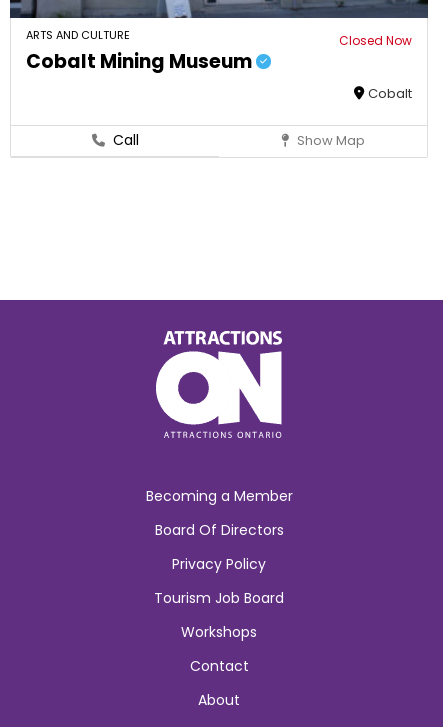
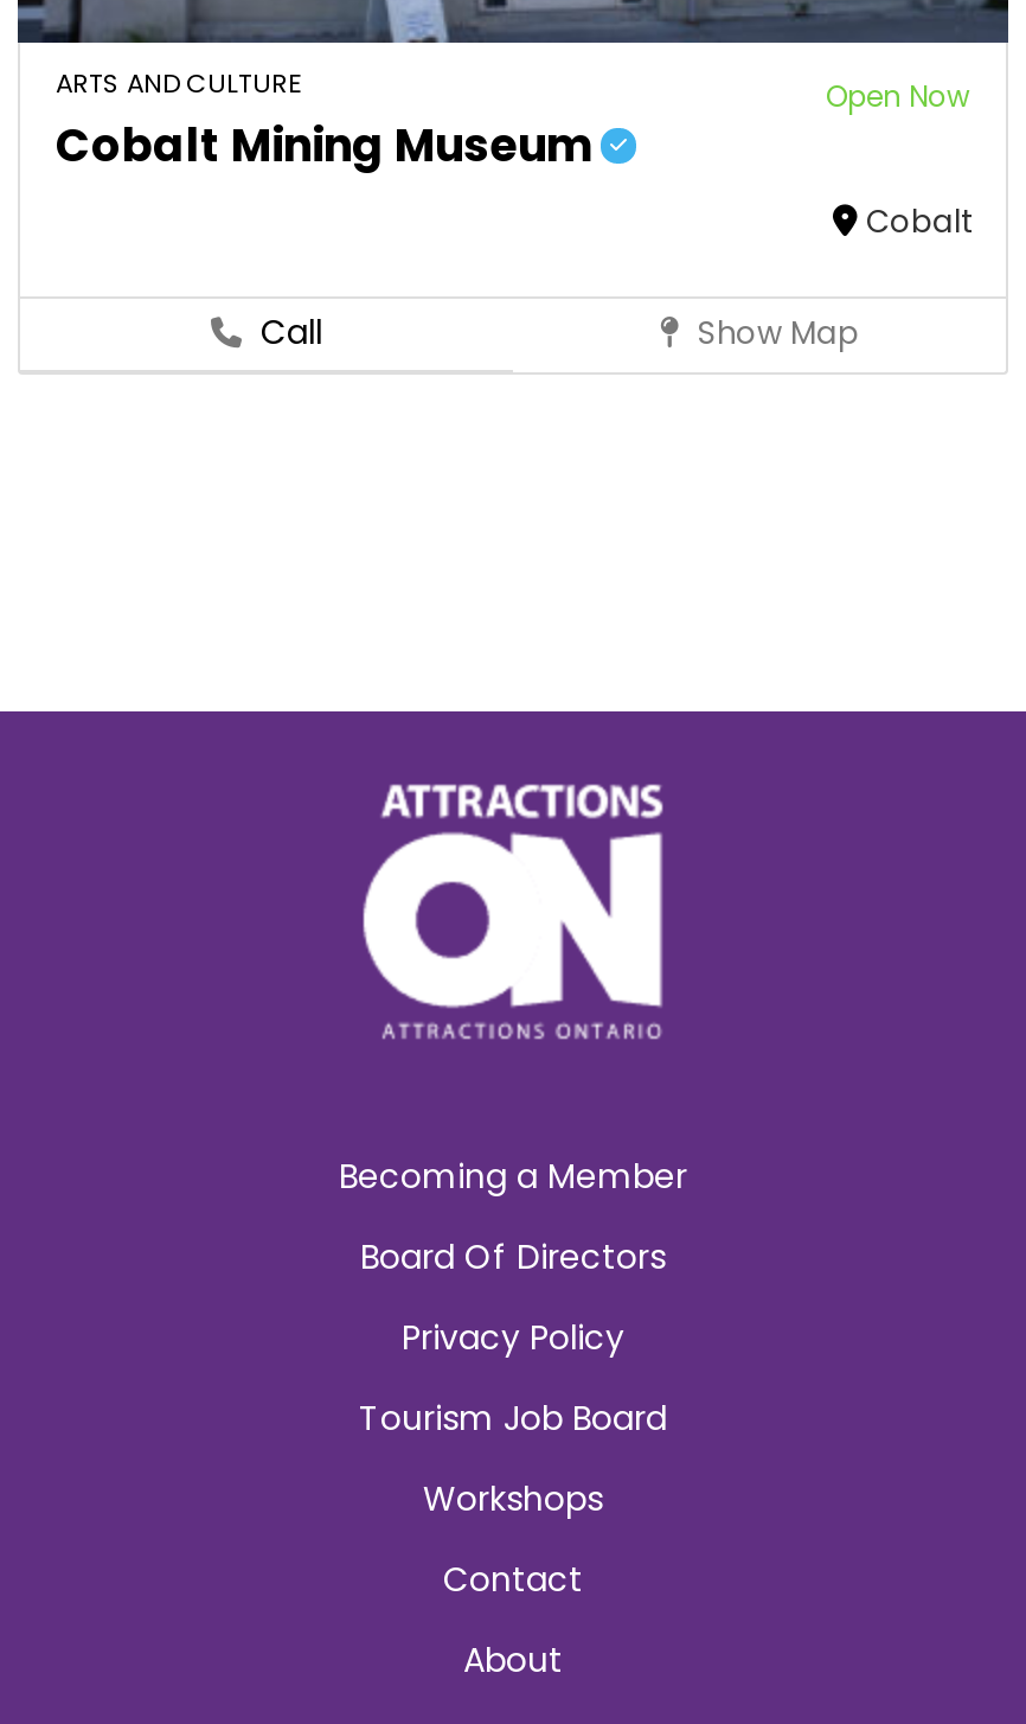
- Closed Now
+ Open Now
